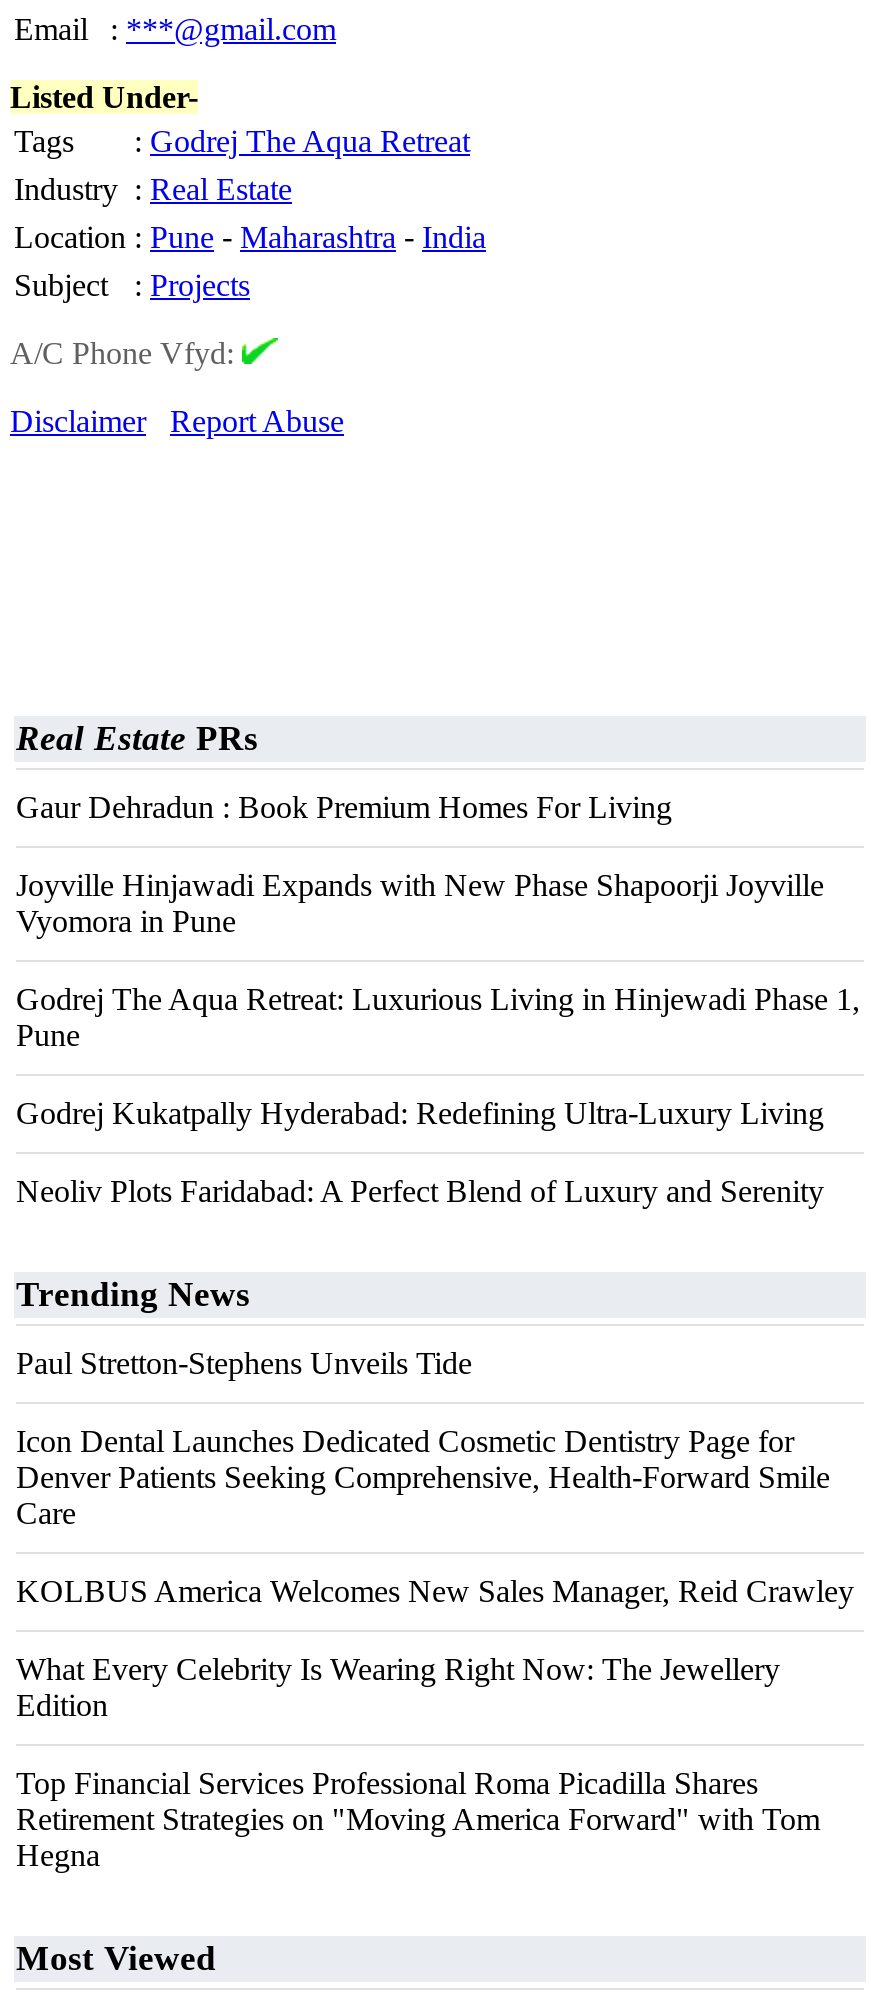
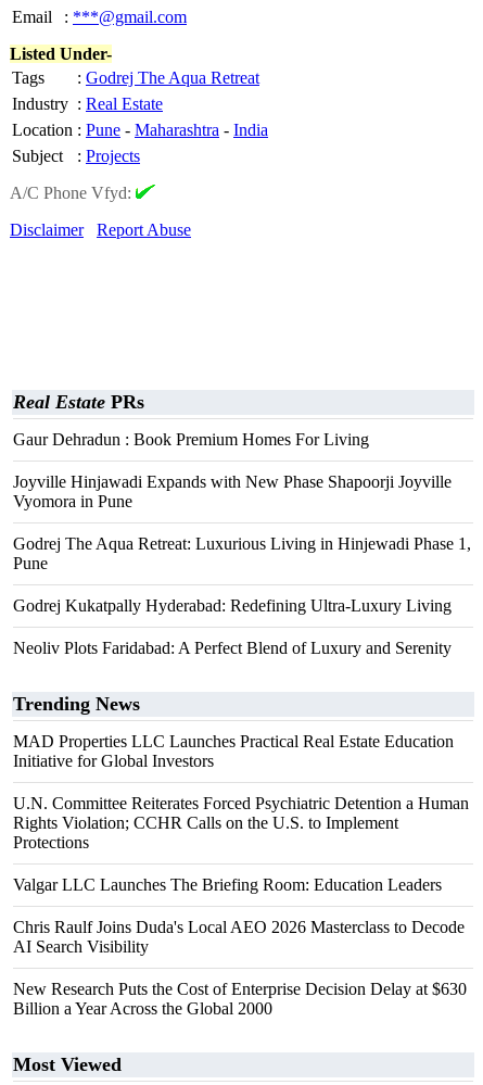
- Paul Stretton-Stephens Unveils Tide
+ MAD Properties LLC Launches Practical Real Estate Education
+ Initiative for Global Investors

- Icon Dental Launches Dedicated Cosmetic Dentistry Page for
- Denver Patients Seeking Comprehensive, Health-Forward Smile
- Care
+ U.N. Committee Reiterates Forced Psychiatric Detention a Human
+ Rights Violation; CCHR Calls on the U.S. to Implement
+ Protections

- KOLBUS America Welcomes New Sales Manager, Reid Crawley
+ Valgar LLC Launches The Briefing Room: Education Leaders

- What Every Celebrity Is Wearing Right Now: The Jewellery
- Edition
+ Chris Raulf Joins Duda's Local AEO 2026 Masterclass to Decode
+ AI Search Visibility

- Top Financial Services Professional Roma Picadilla Shares
- Retirement Strategies on "Moving America Forward" with Tom
- Hegna
+ New Research Puts the Cost of Enterprise Decision Delay at $630
+ Billion a Year Across the Global 2000
